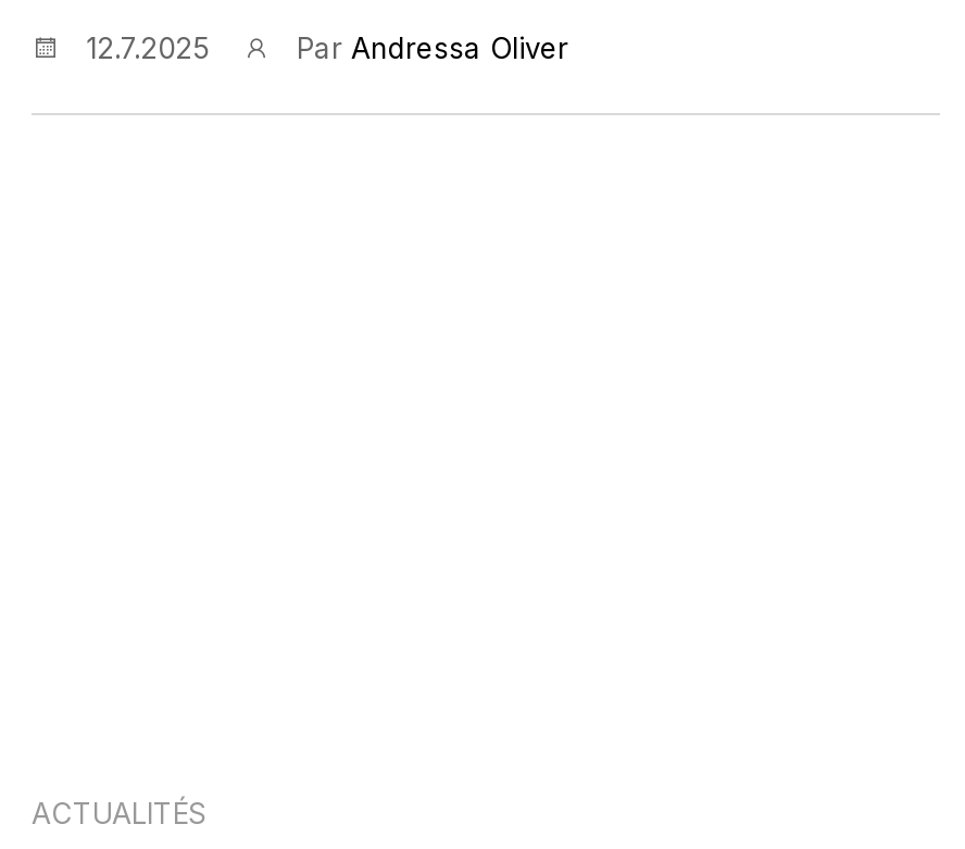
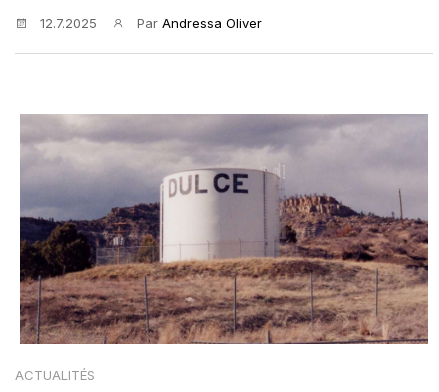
+ [image]
